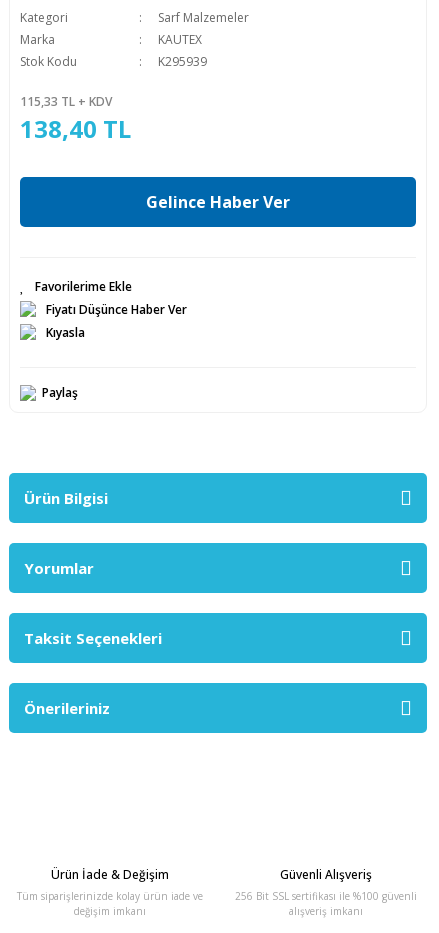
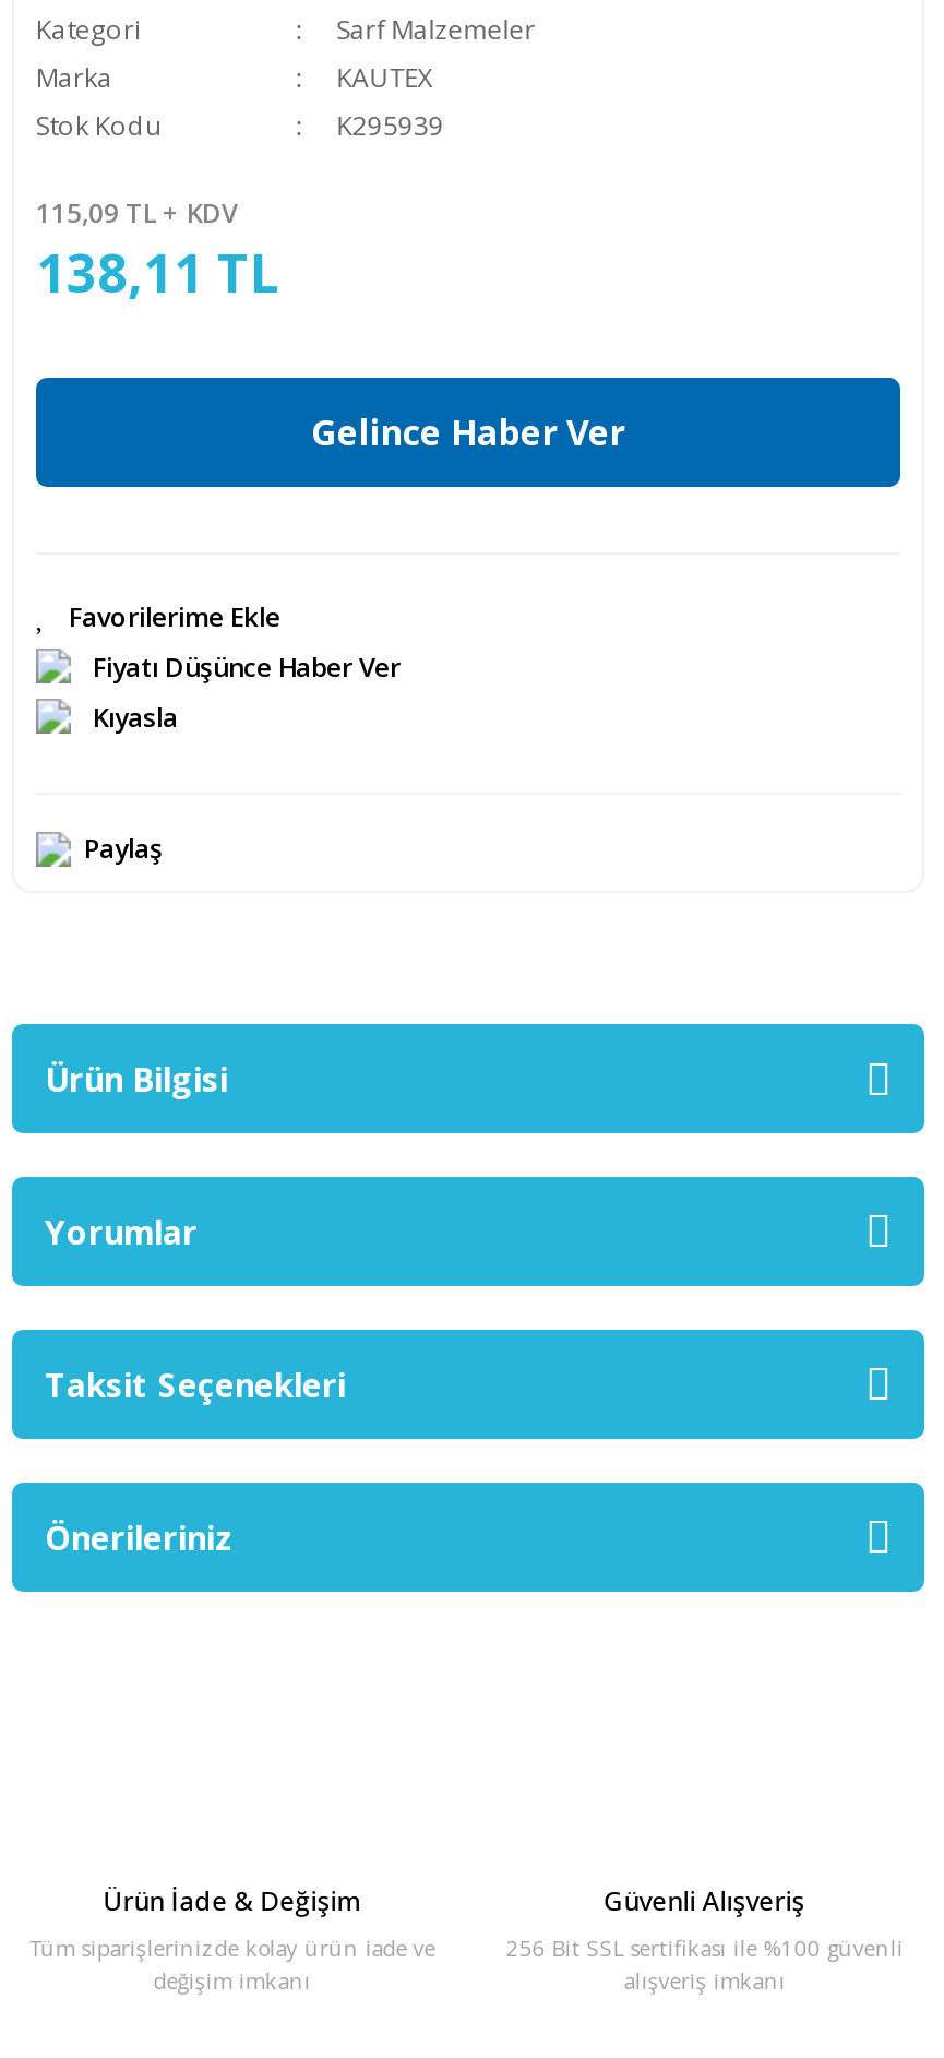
- 115,33 TL + KDV
+ 115,09 TL + KDV

- 138,40 TL
+ 138,11 TL
